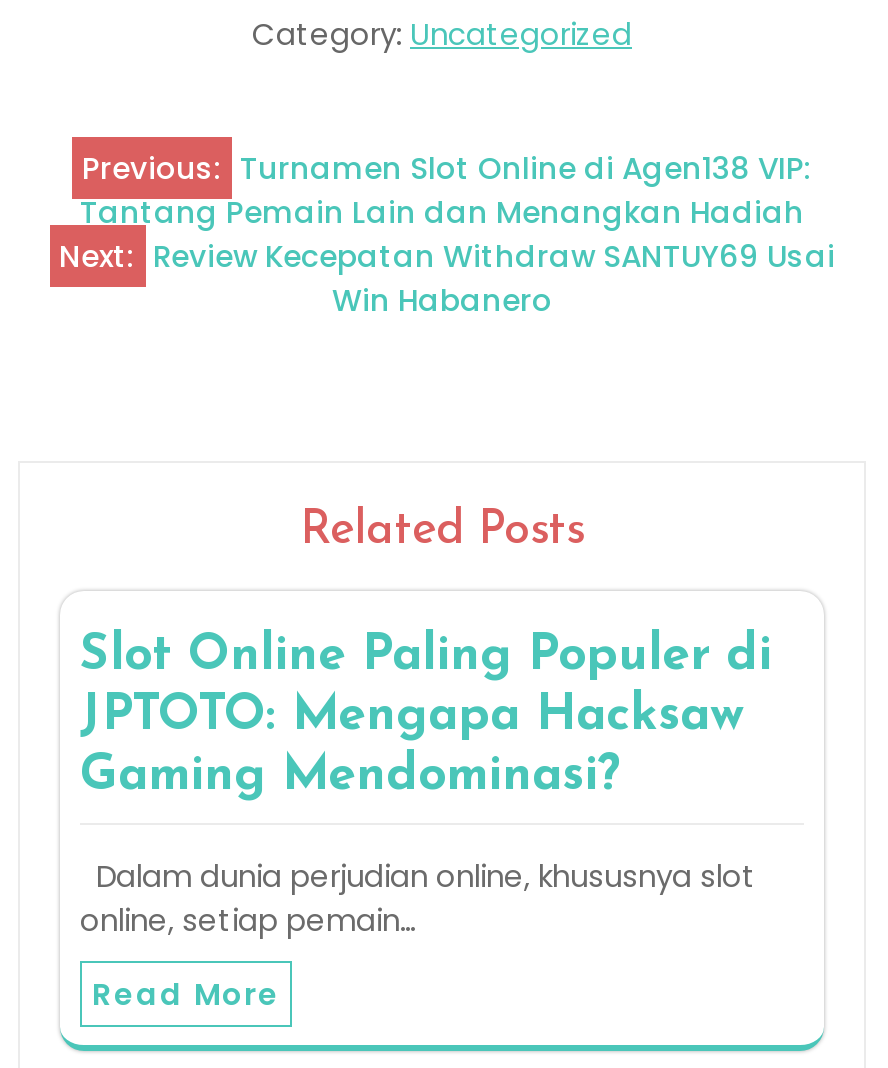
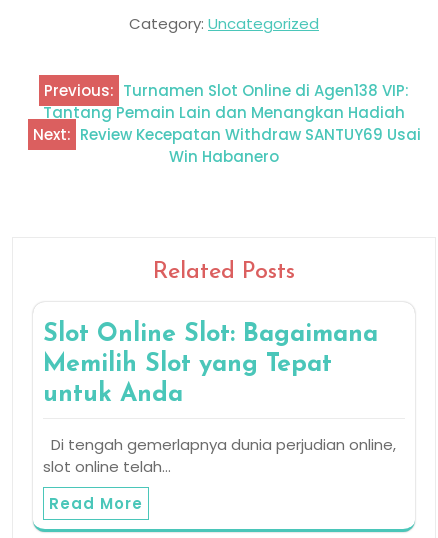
- Slot Online Paling Populer di
- JPTOTO: Mengapa Hacksaw
- Gaming Mendominasi?
+ Slot Online Slot: Bagaimana
+ Memilih Slot yang Tepat
+ untuk Anda

- Dalam dunia perjudian online, khususnya slot
- online, setiap pemain…
+ Di tengah gemerlapnya dunia perjudian online,
+ slot online telah…
